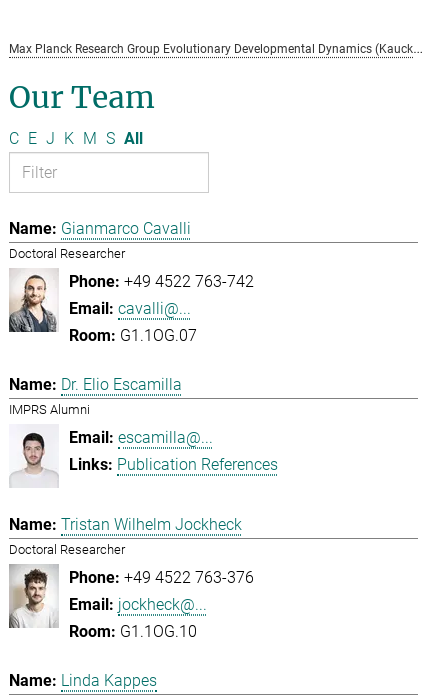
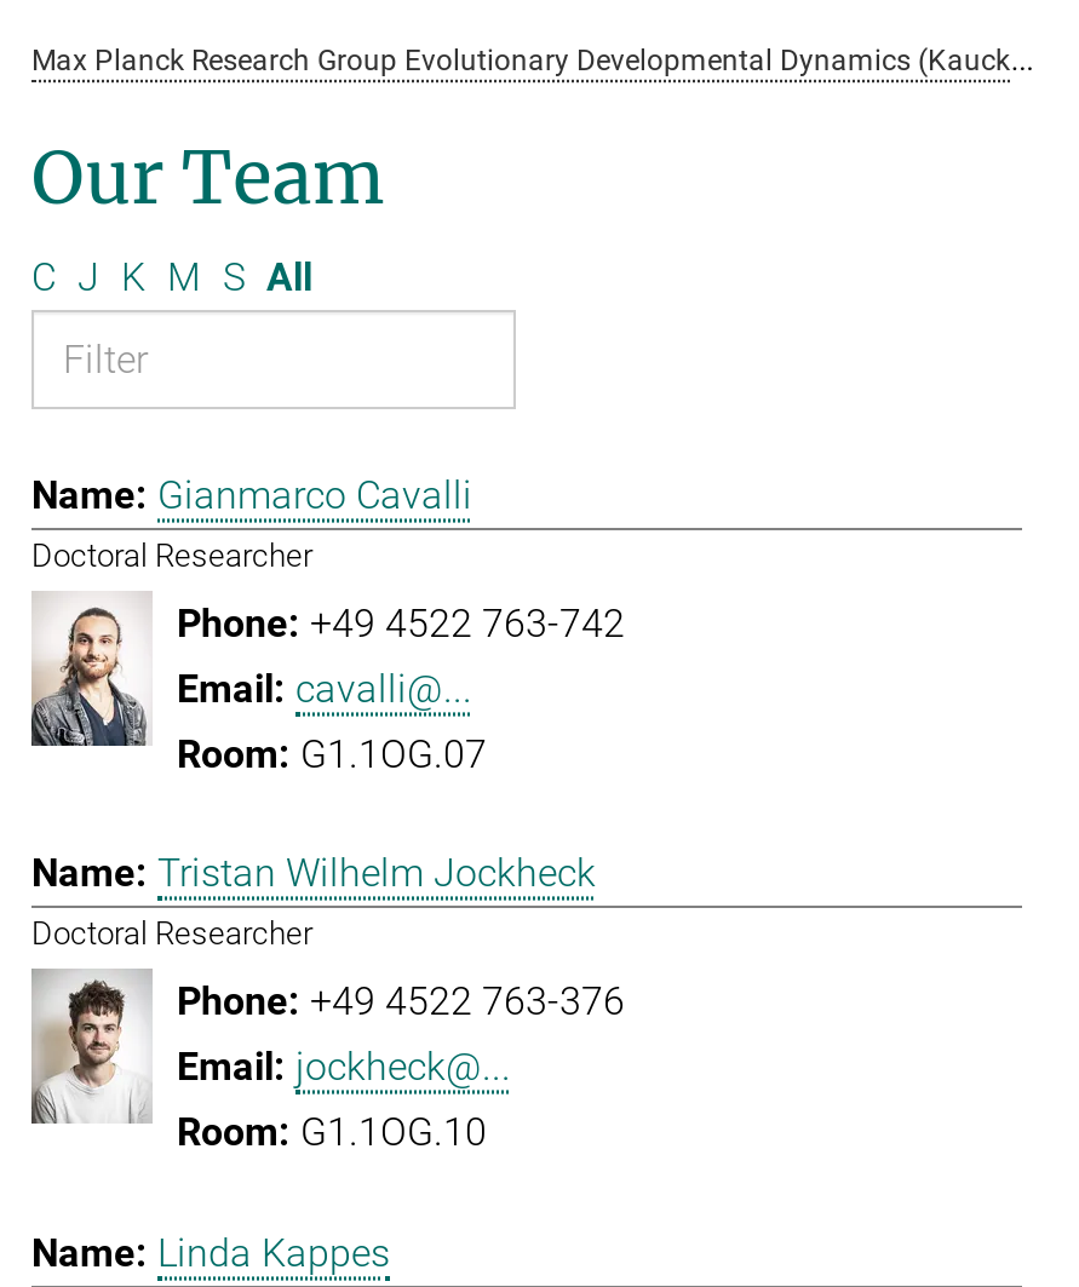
- C E J K M S All
+ C J K M S All

- [image]
- Dr. Elio Escamilla
- IMPRS Alumni
- escamilla@...
- Publication References
